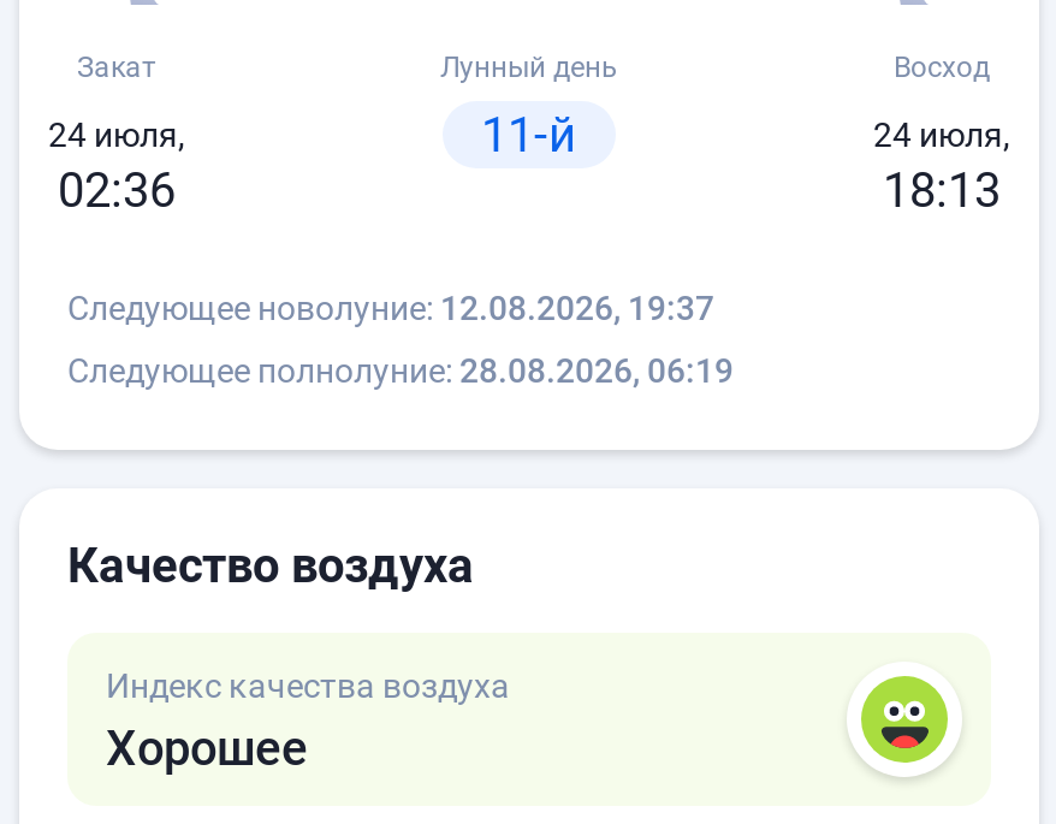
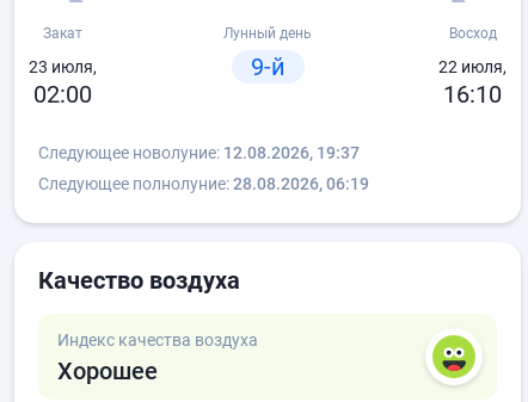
- 24 июля,
+ 23 июля,

- 11-й
+ 9-й

- 24 июля,
+ 22 июля,

- 02:36
+ 02:00

- 18:13
+ 16:10
